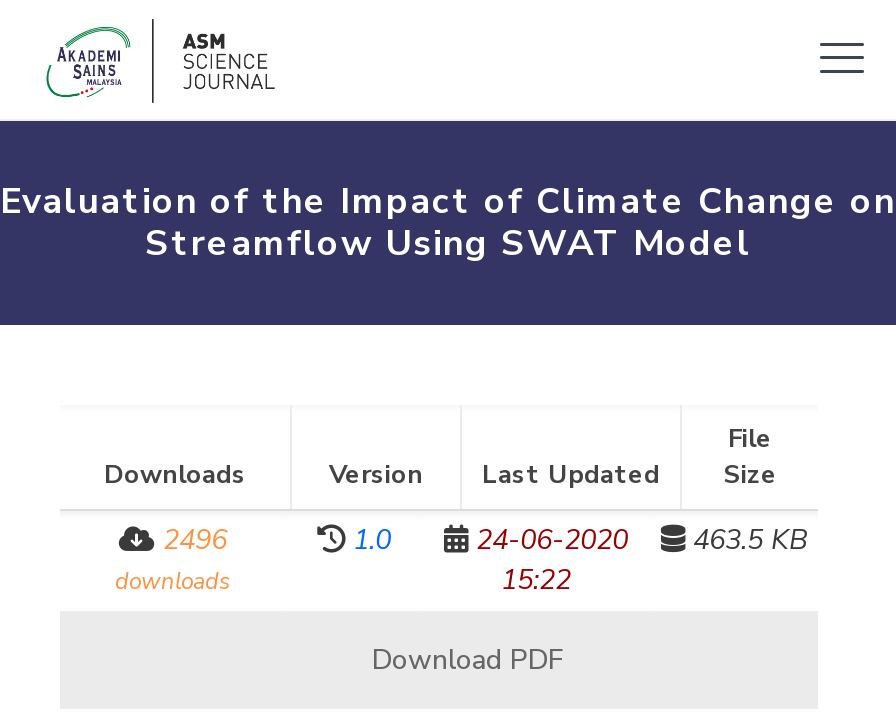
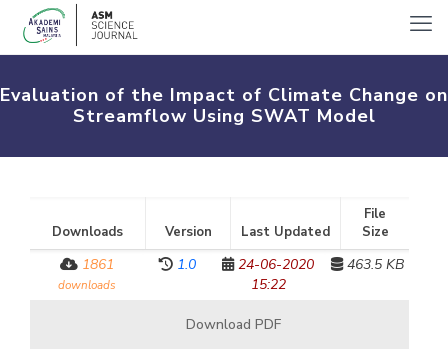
- 2496
+ 1861
